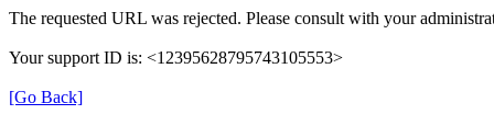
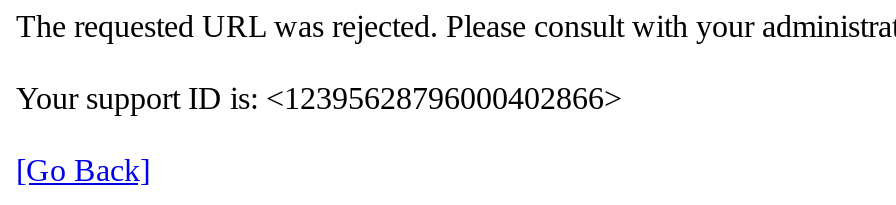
- Your support ID is: <12395628795743105553>
+ Your support ID is: <12395628796000402866>
